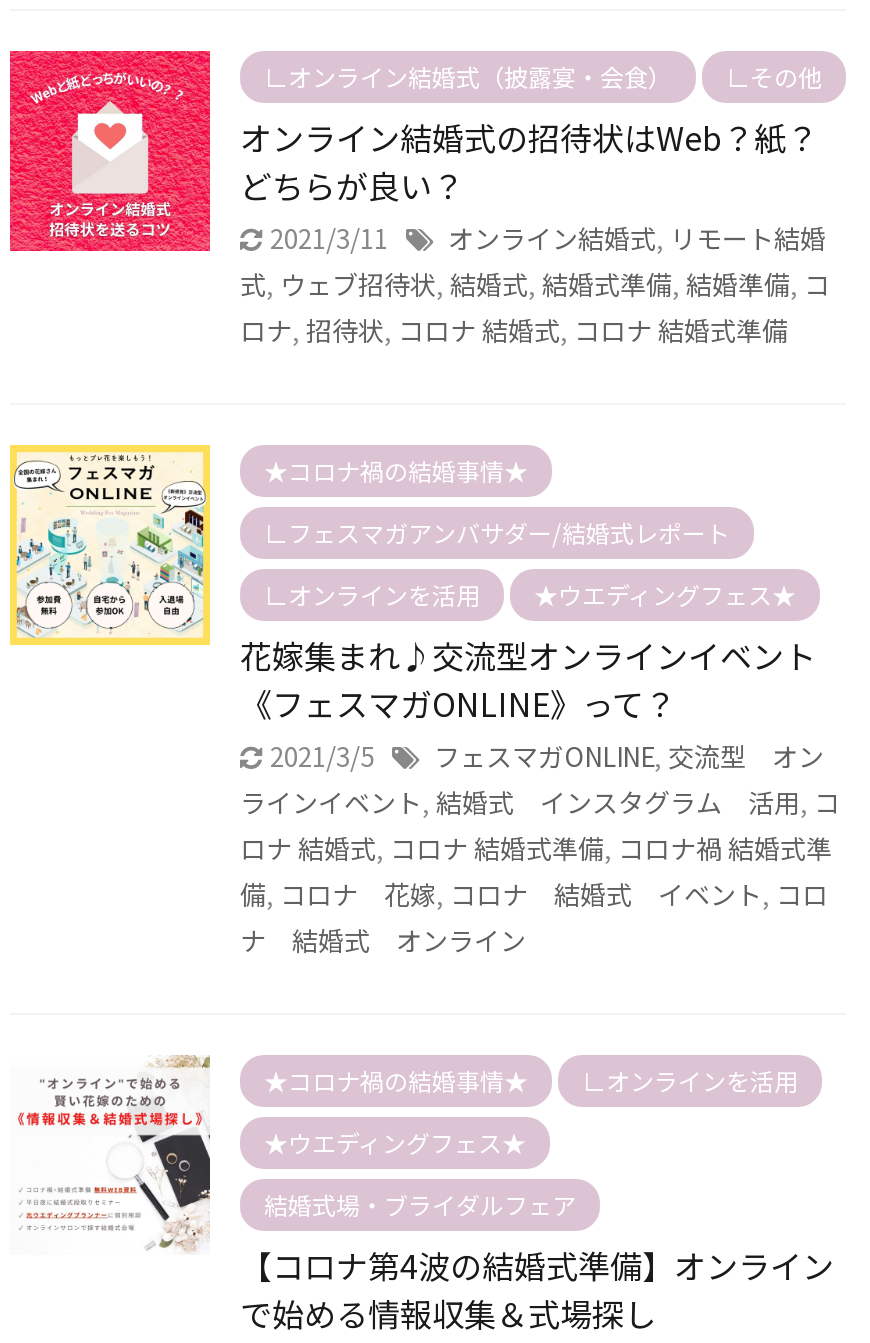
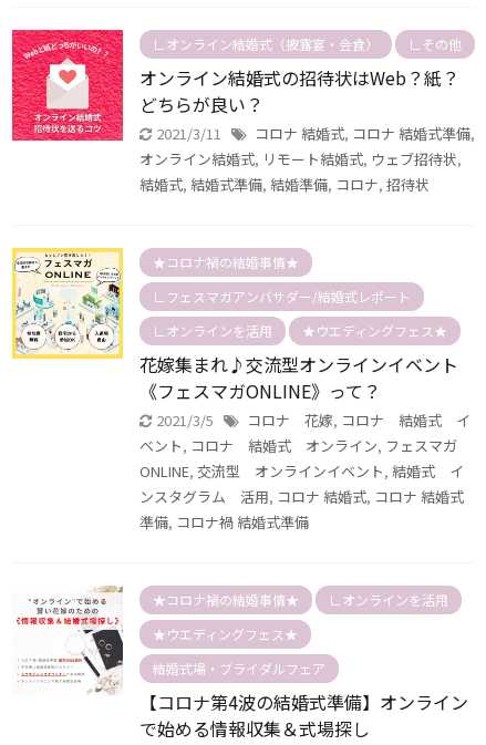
- オンライン結婚式,リモート結婚
- 式,ウェブ招待状,結婚式,結婚式準備,結婚準備,コ
- ロナ,招待状,コロナ 結婚式,コロナ 結婚式準備
+ コロナ 結婚式,コロナ 結婚式準備,
+ オンライン結婚式,リモート結婚式,ウェブ招待状,
+ 結婚式,結婚式準備,結婚準備,コロナ,招待状

- フェスマガONLINE,交流型 オン
- ラインイベント,結婚式 インスタグラム 活用,コ
- ロナ 結婚式,コロナ 結婚式準備,コロナ禍 結婚式準
- 備,コロナ 花嫁,コロナ 結婚式 イベント,コロ
- ナ 結婚式 オンライン
+ コロナ 花嫁,コロナ 結婚式 イ
+ ベント,コロナ 結婚式 オンライン,フェスマガ
+ ONLINE,交流型 オンラインイベント,結婚式 イ
+ ンスタグラム 活用,コロナ 結婚式,コロナ 結婚式
+ 準備,コロナ禍 結婚式準備
